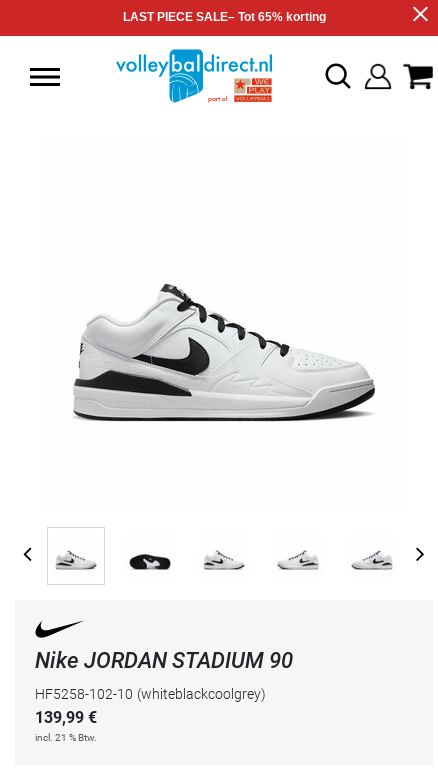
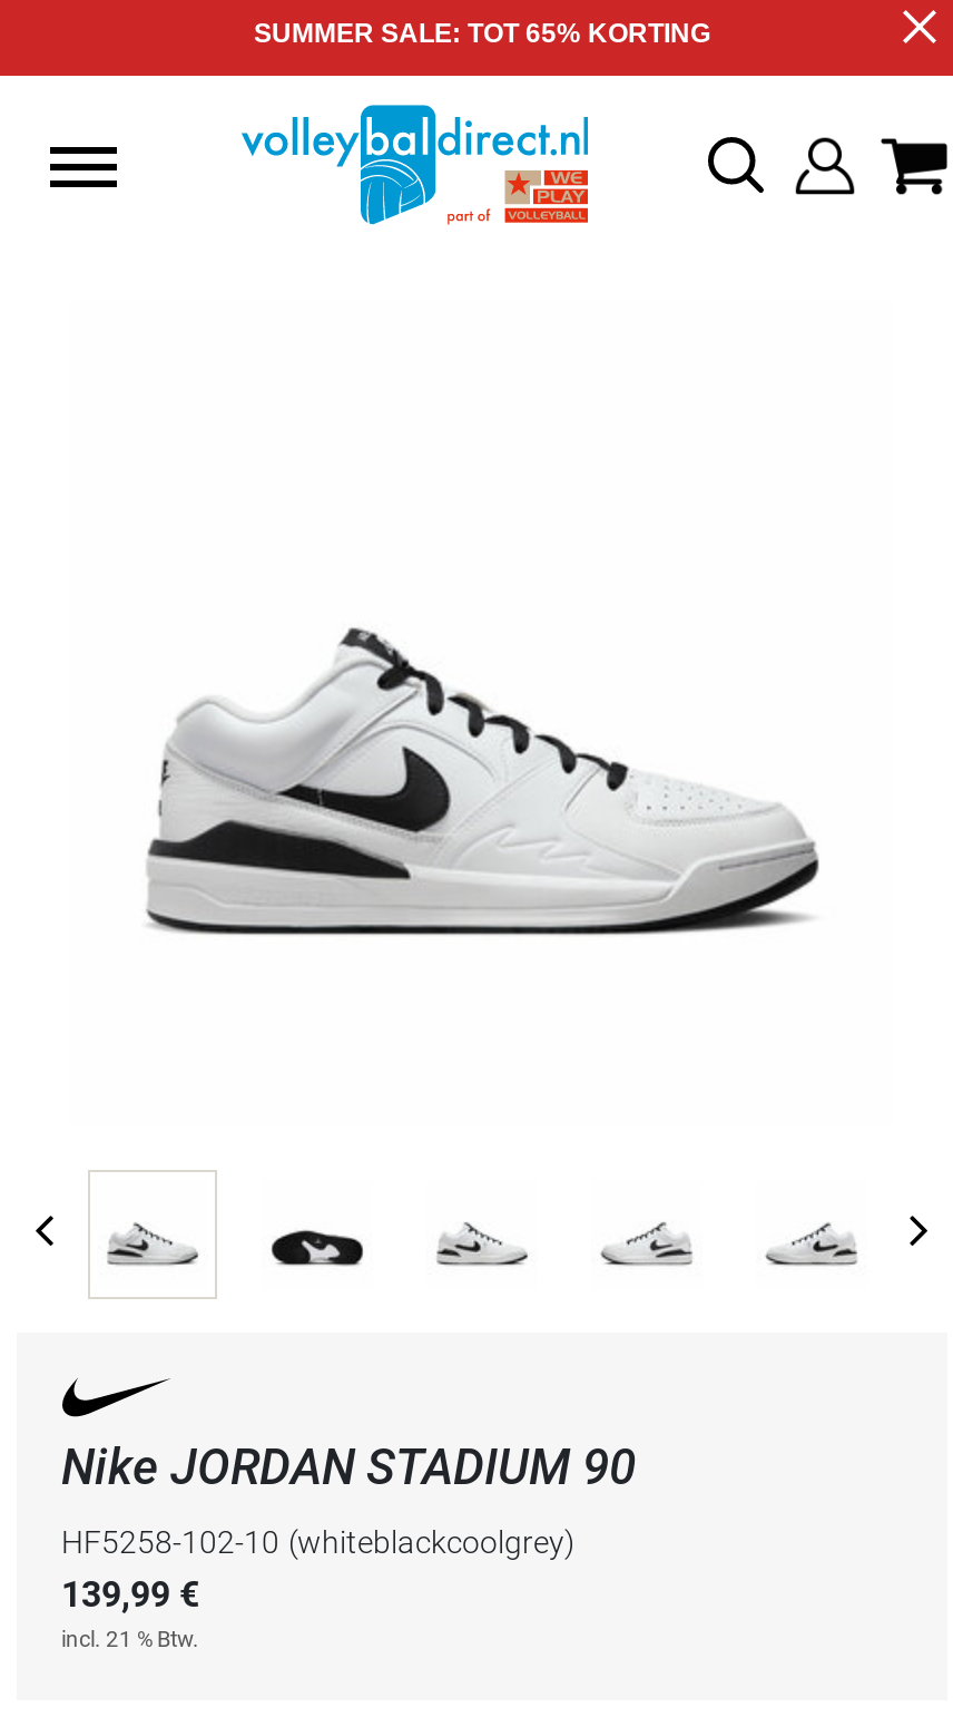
- LAST PIECE SALE– Tot 65% korting
+ SUMMER SALE: TOT 65% KORTING
